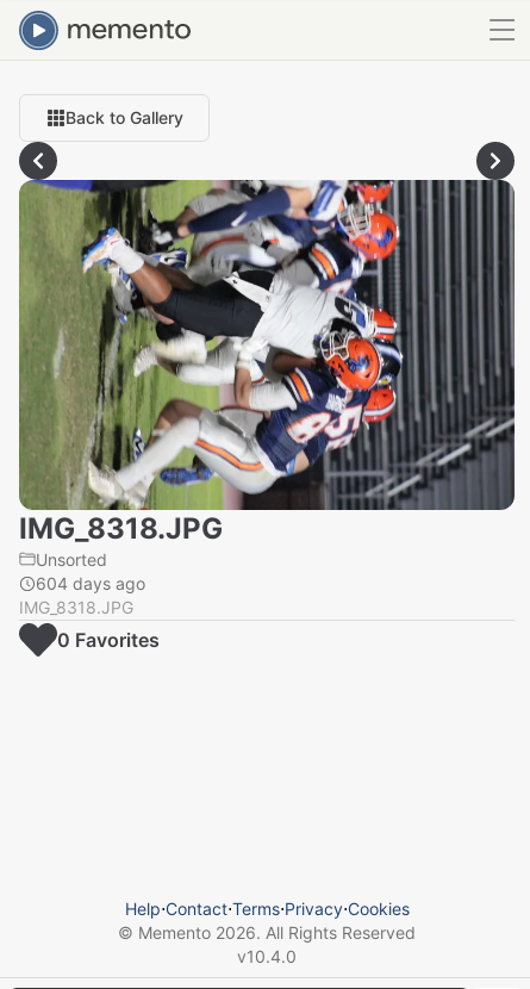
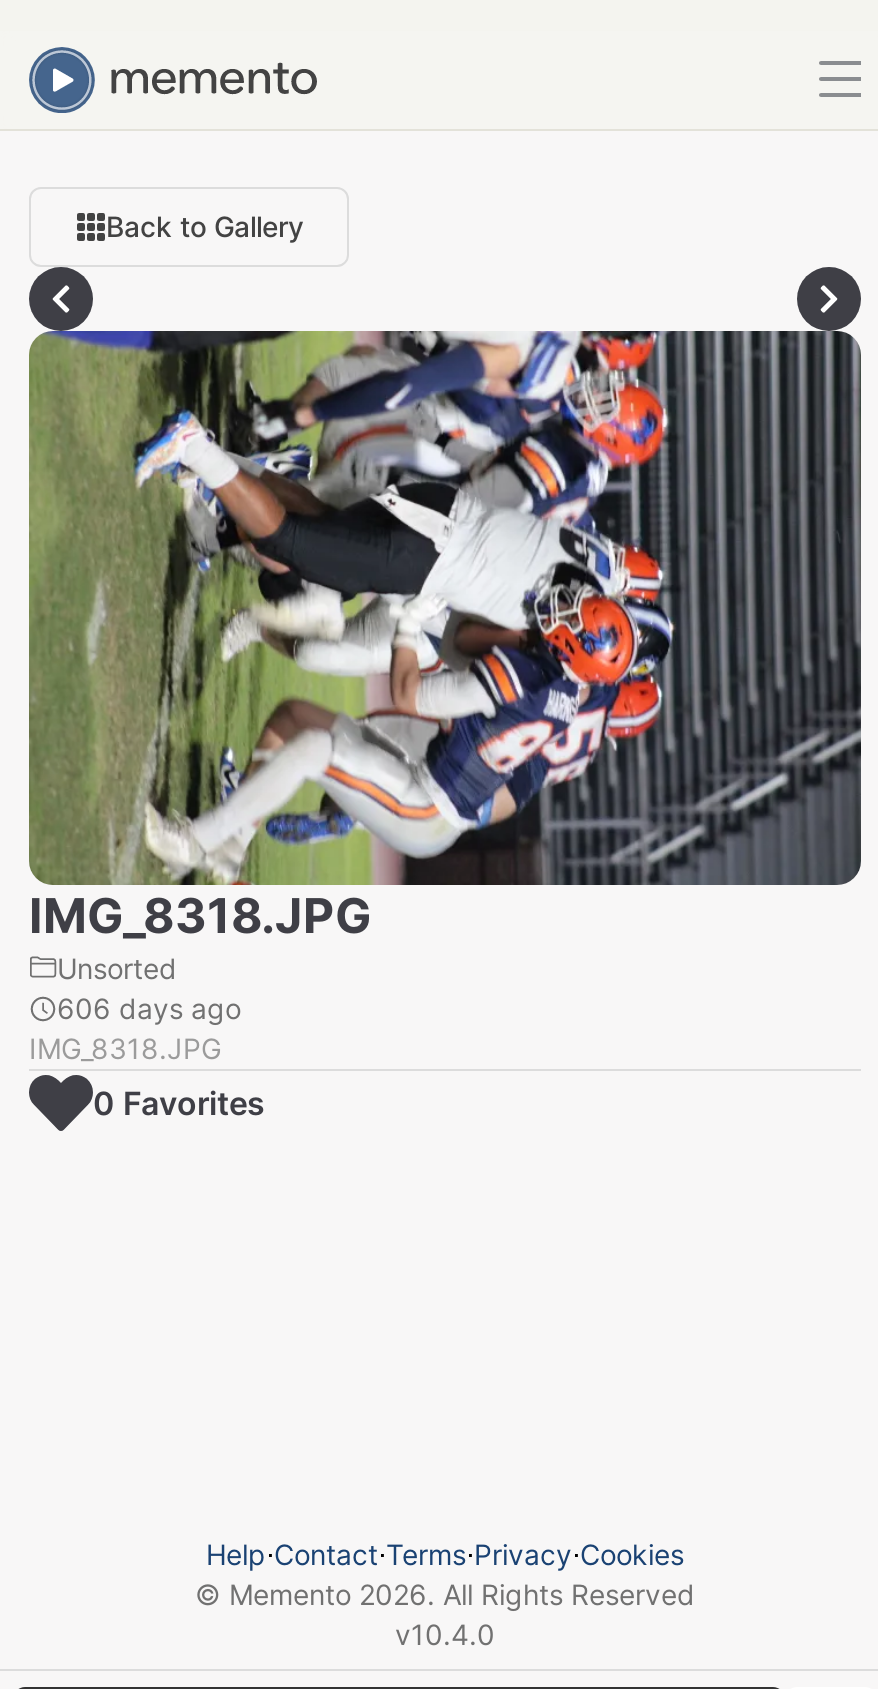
- 604 days ago
+ 606 days ago
